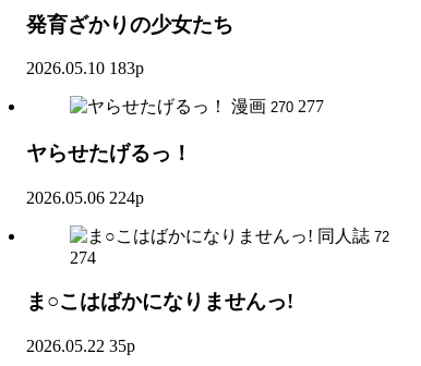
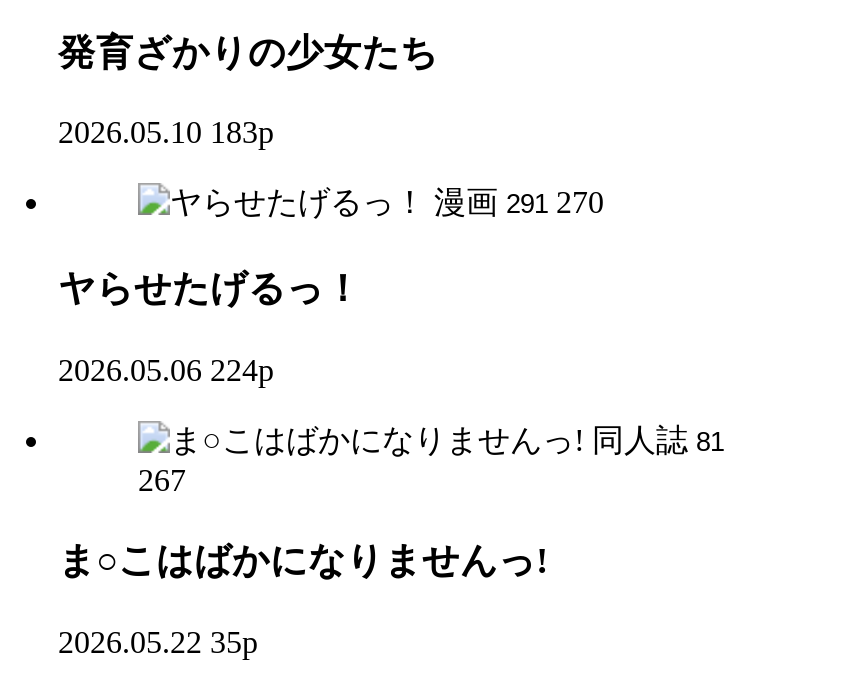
- 漫画 270 277
+ 漫画 291 270

- 同人誌 72
+ 同人誌 81

- 274
+ 267
